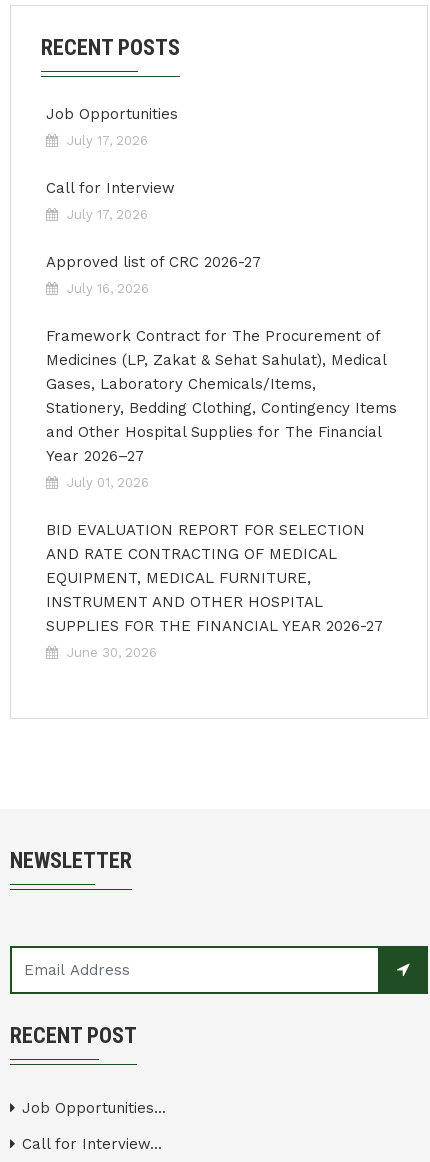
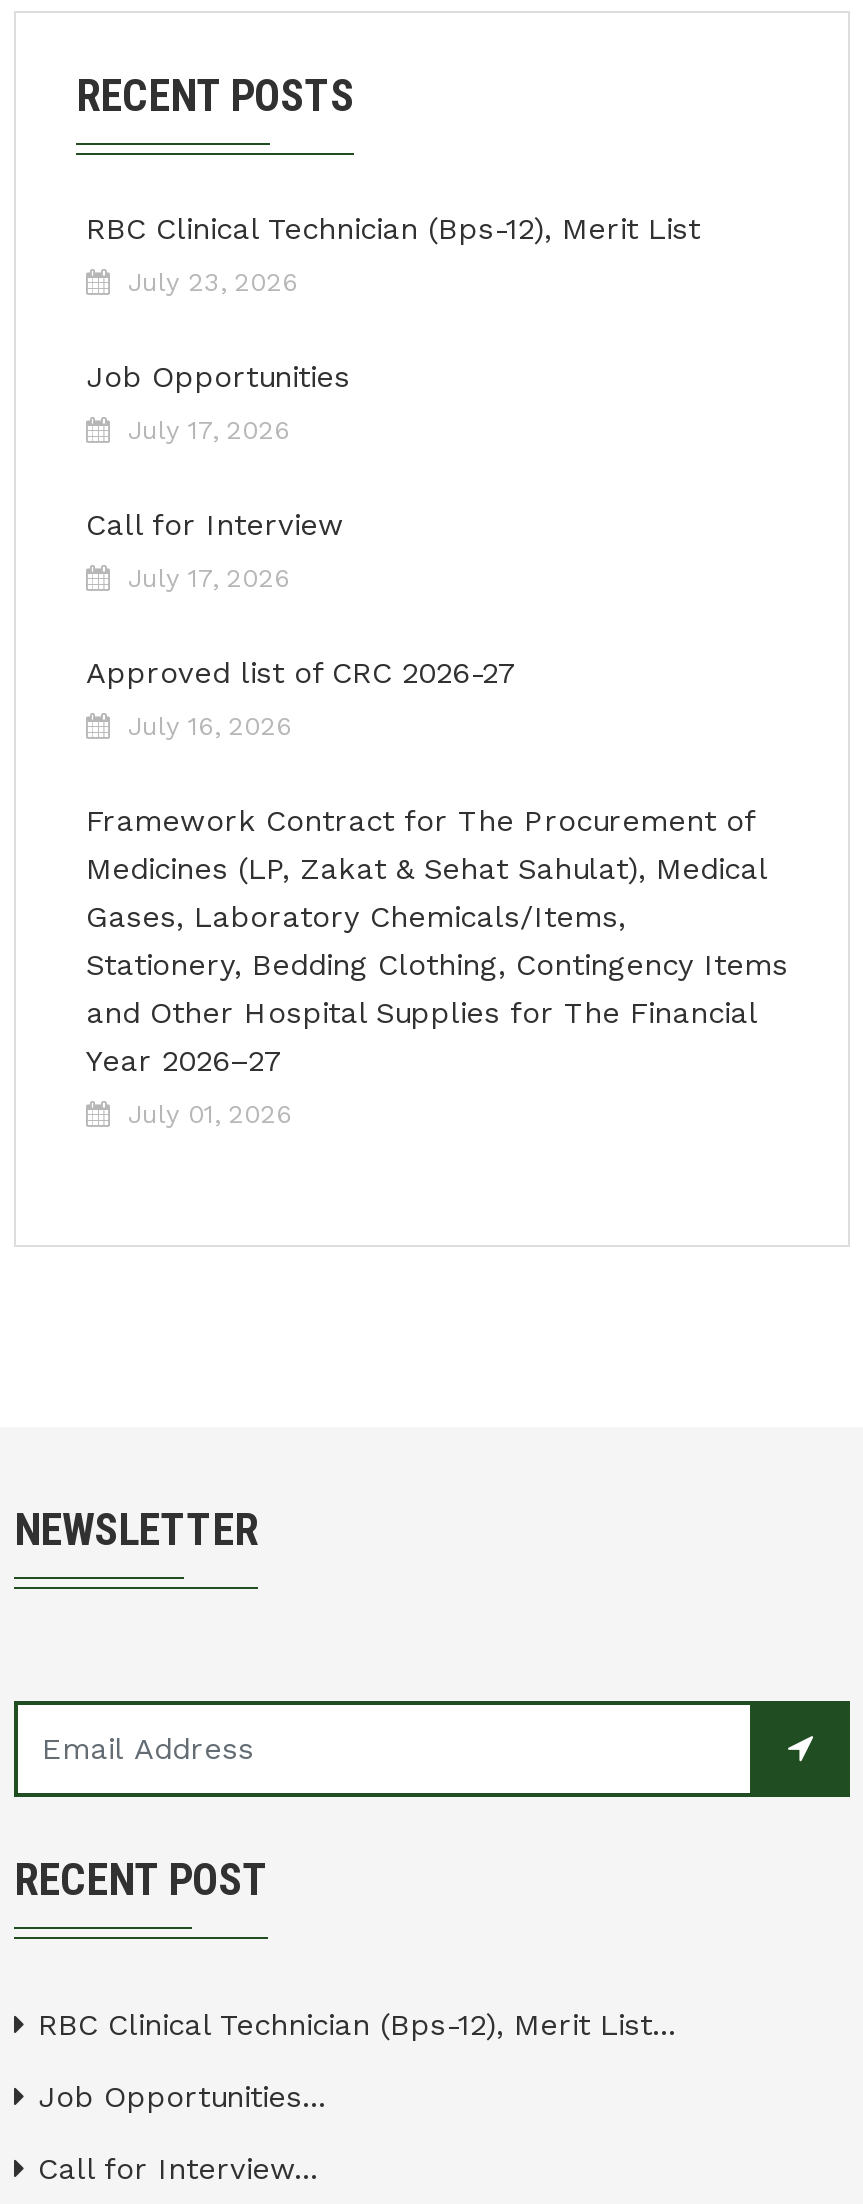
+ RBC Clinical Technician (Bps-12), Merit List
+ July 23, 2026

moved down: Job Opportunities | July 17, 2026 | Call for Interview | ... | Year 2026–27 | July 01, 2026

- BID EVALUATION REPORT FOR SELECTION
- AND RATE CONTRACTING OF MEDICAL
- EQUIPMENT, MEDICAL FURNITURE,
- INSTRUMENT AND OTHER HOSPITAL
- SUPPLIES FOR THE FINANCIAL YEAR 2026-27
- June 30, 2026

moved up: NEWSLETTER | RECENT POST

+ RBC Clinical Technician (Bps-12), Merit List...
